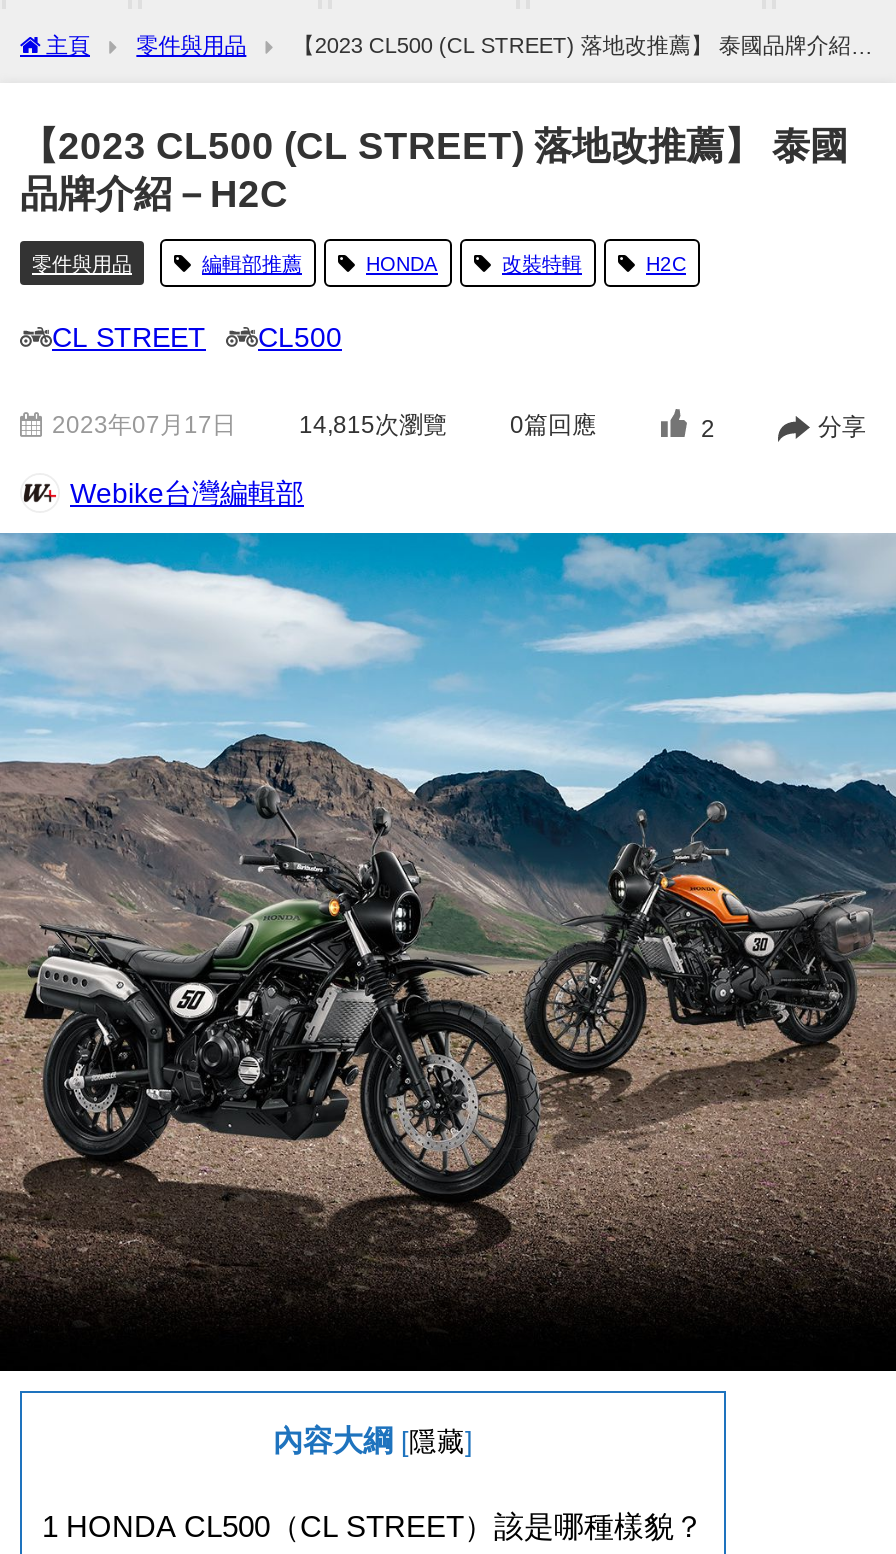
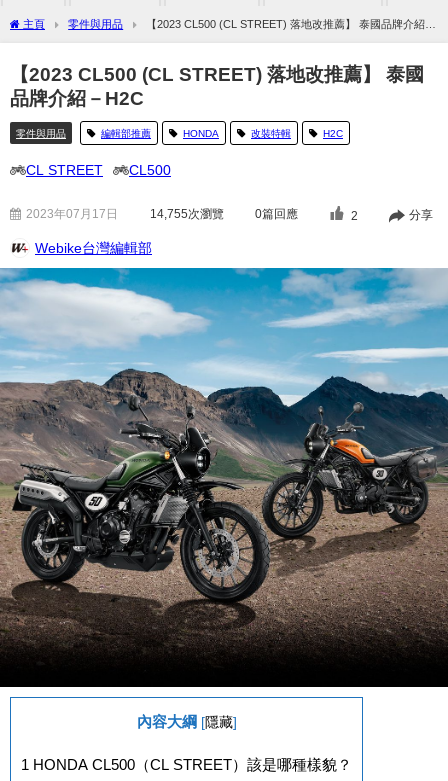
- 14,815次瀏覽
+ 14,755次瀏覽
